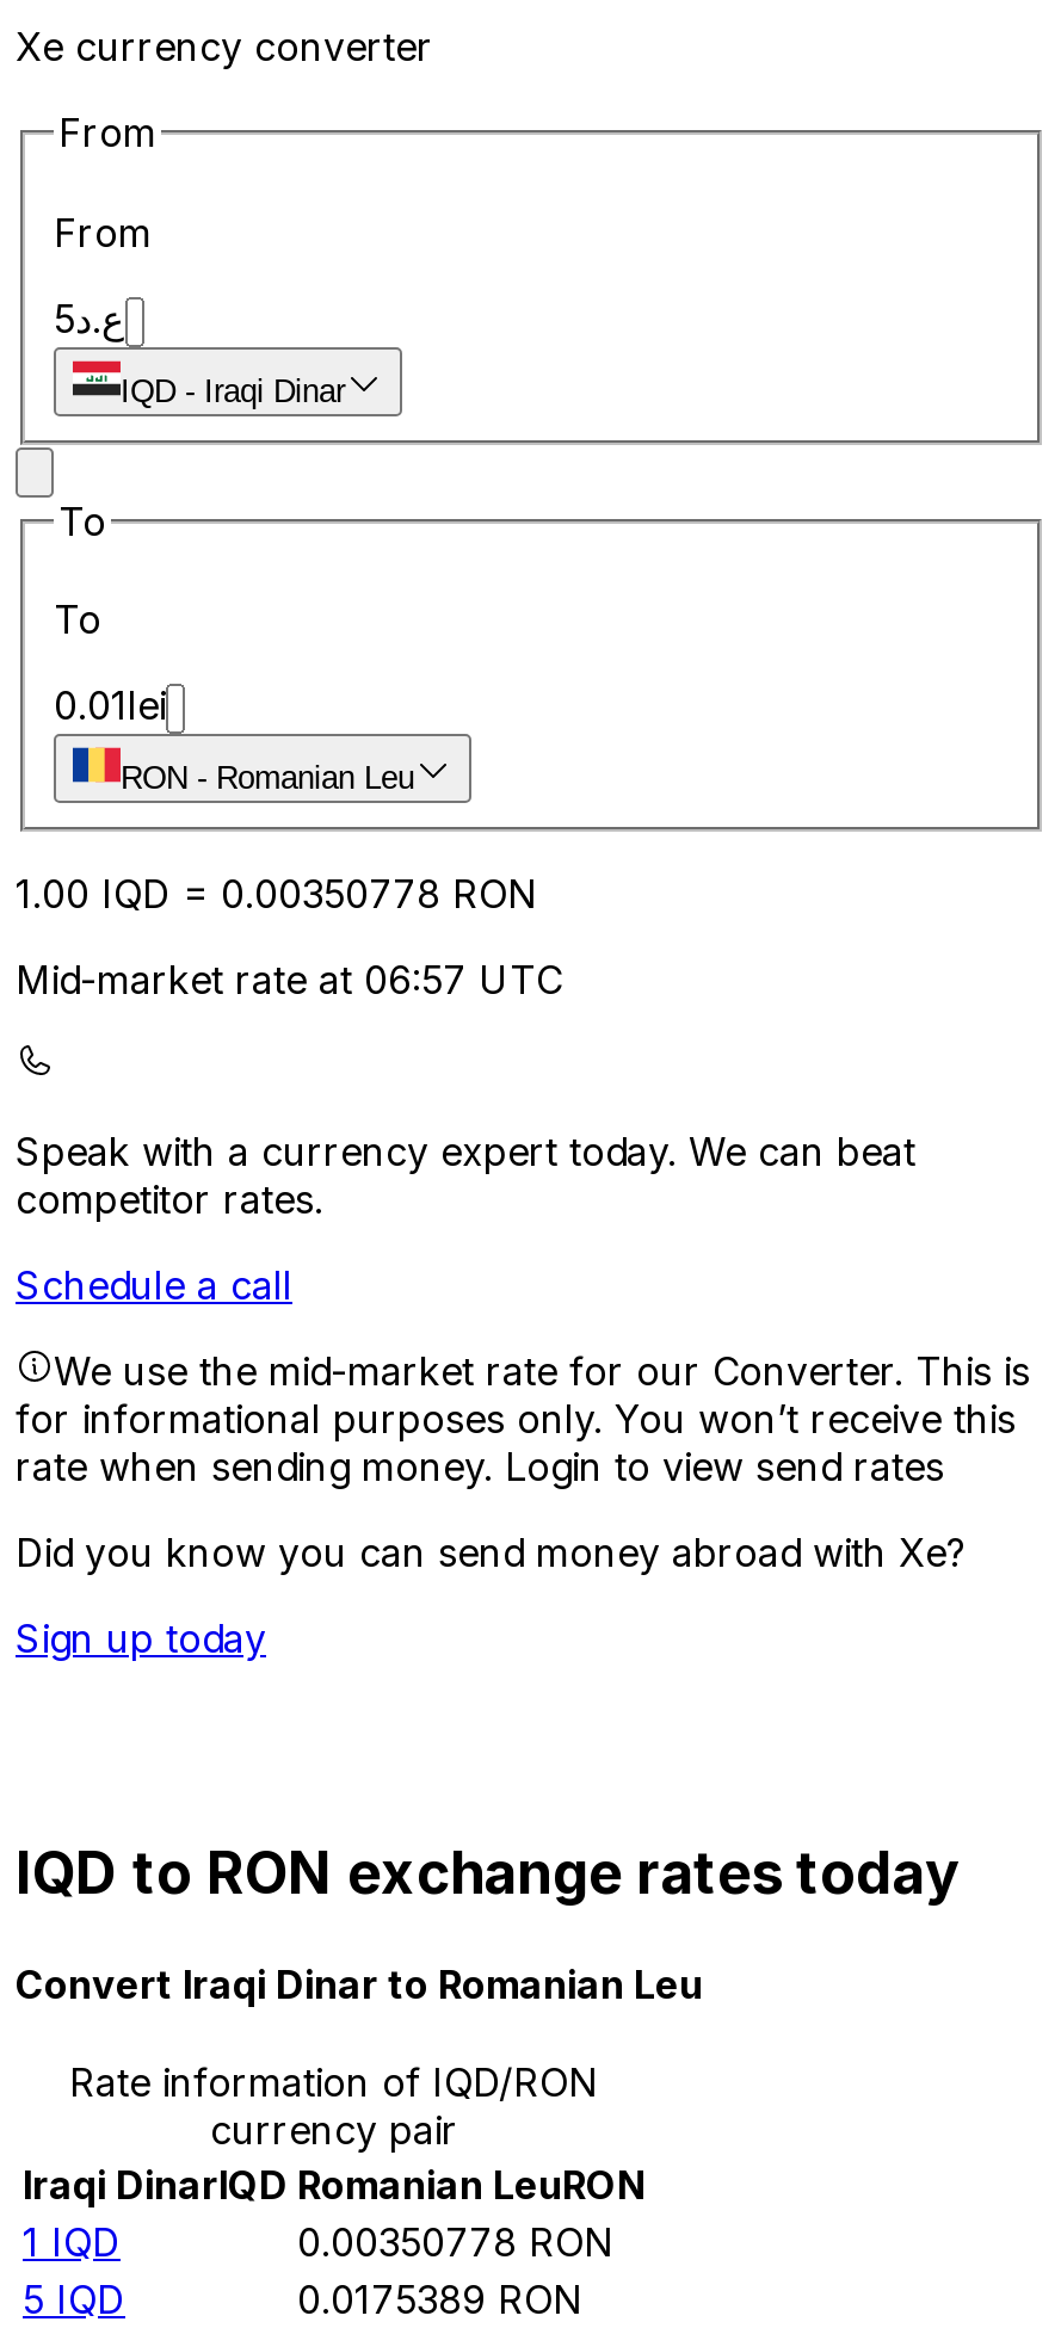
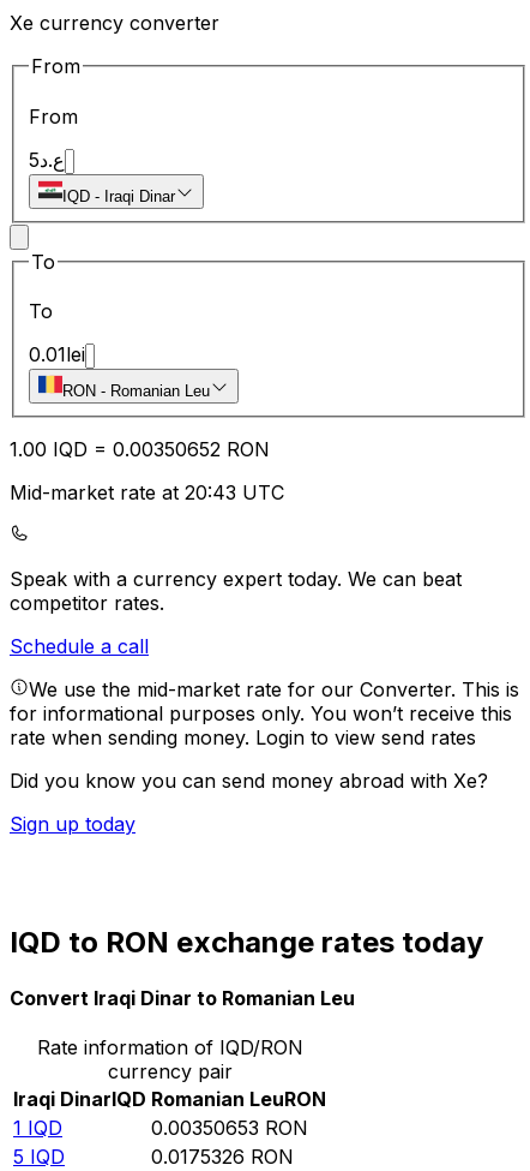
- 1.00 IQD = 0.00350778 RON
+ 1.00 IQD = 0.00350652 RON

- Mid-market rate at 06:57 UTC
+ Mid-market rate at 20:43 UTC

- 0.00350778 RON
+ 0.00350653 RON

- 0.0175389 RON
+ 0.0175326 RON
